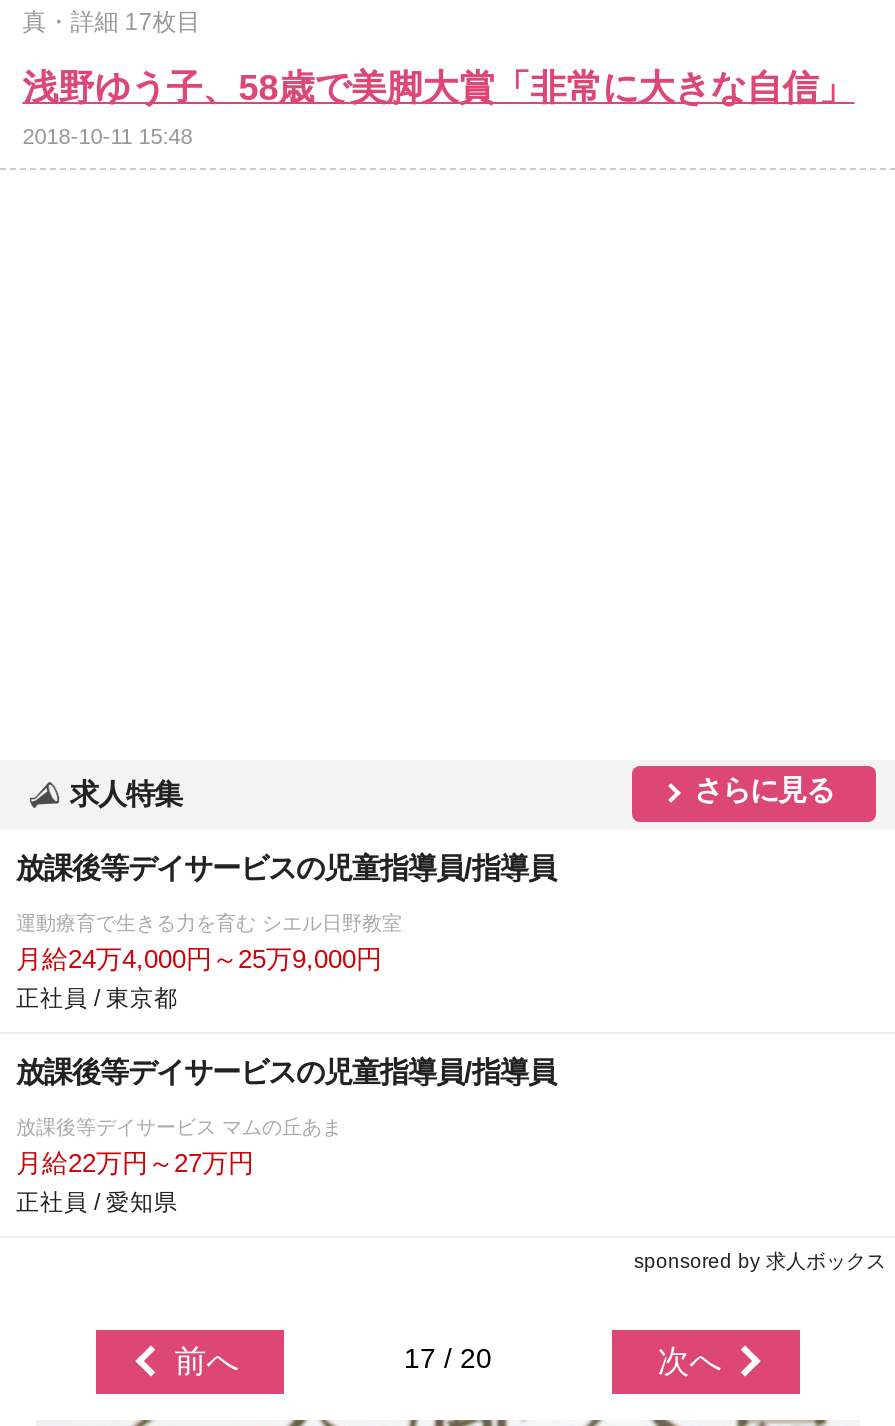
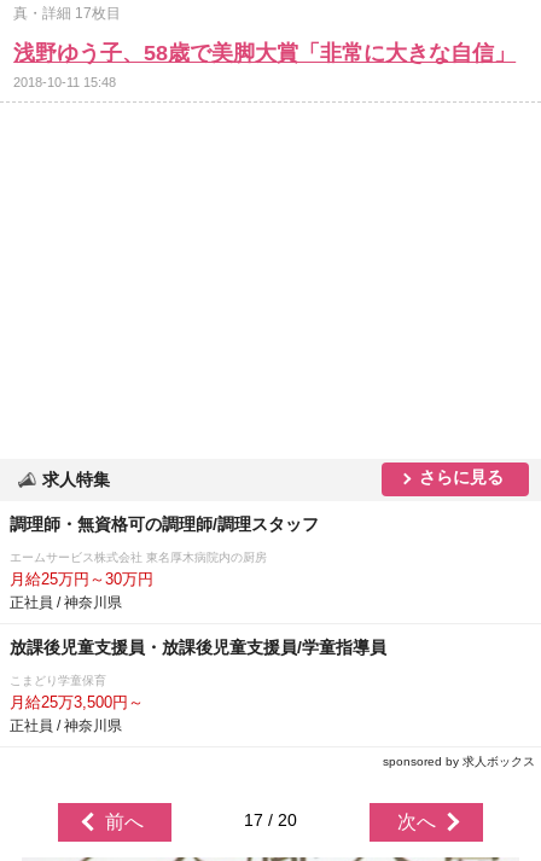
- 放課後等デイサービスの児童指導員/指導員
+ 調理師・無資格可の調理師/調理スタッフ

- 運動療育で生きる力を育む シエル日野教室
- 月給24万4,000円～25万9,000円
- 正社員 / 東京都
+ エームサービス株式会社 東名厚木病院内の厨房
+ 月給25万円～30万円
+ 正社員 / 神奈川県

- 放課後等デイサービスの児童指導員/指導員
+ 放課後児童支援員・放課後児童支援員/学童指導員

- 放課後等デイサービス マムの丘あま
- 月給22万円～27万円
- 正社員 / 愛知県
+ こまどり学童保育
+ 月給25万3,500円～
+ 正社員 / 神奈川県
